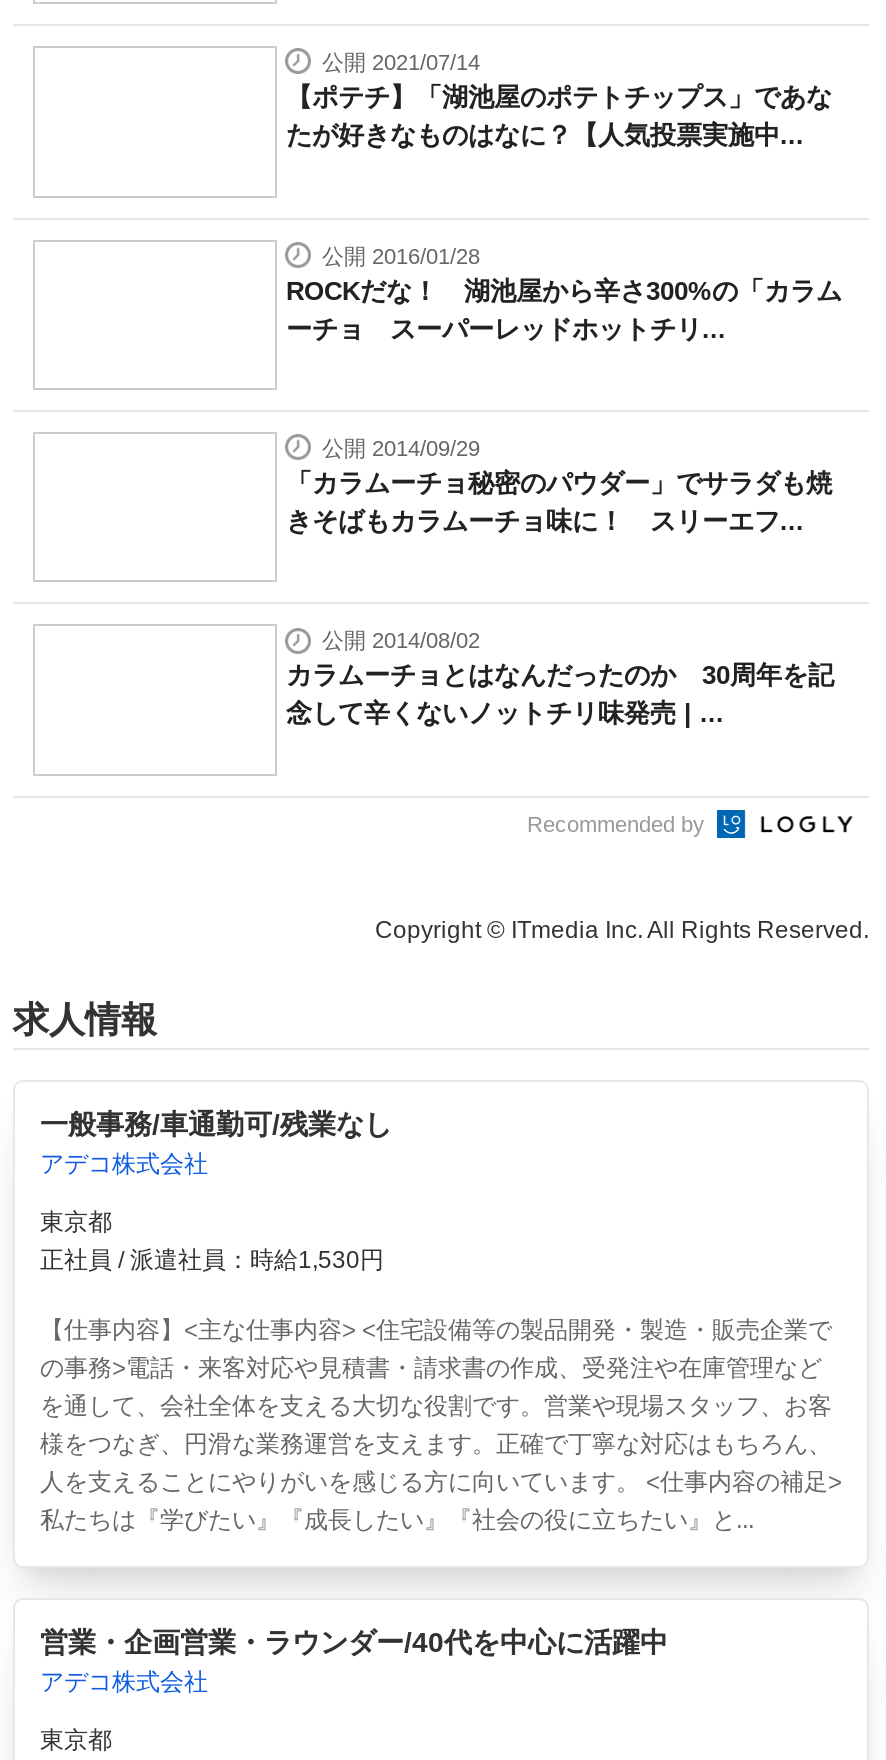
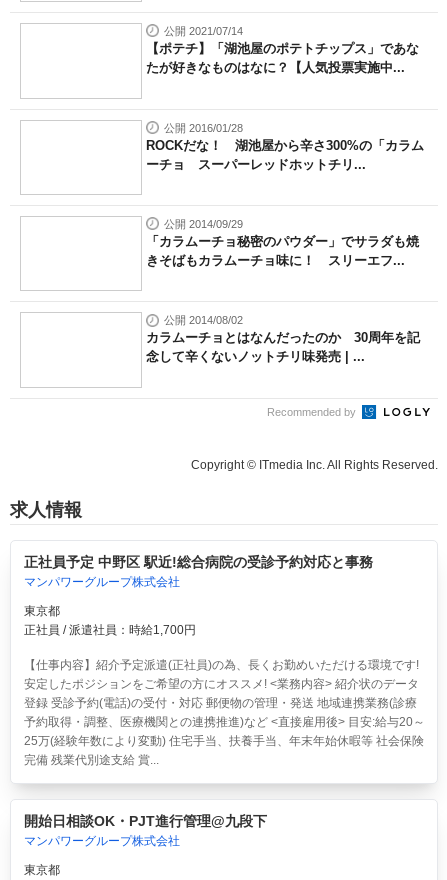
- 一般事務/車通勤可/残業なし
- アデコ株式会社
+ 正社員予定 中野区 駅近!総合病院の受診予約対応と事務
+ マンパワーグループ株式会社

- 正社員 / 派遣社員：時給1,530円
+ 正社員 / 派遣社員：時給1,700円

- 【仕事内容】<主な仕事内容> <住宅設備等の製品開発・製造・販売企業で
- の事務>電話・来客対応や見積書・請求書の作成、受発注や在庫管理など
- を通して、会社全体を支える大切な役割です。営業や現場スタッフ、お客
- 様をつなぎ、円滑な業務運営を支えます。正確で丁寧な対応はもちろん、
- 人を支えることにやりがいを感じる方に向いています。 <仕事内容の補足>
- 私たちは『学びたい』『成長したい』『社会の役に立ちたい』と...
+ 【仕事内容】紹介予定派遣(正社員)の為、長くお勤めいただける環境です!
+ 安定したポジションをご希望の方にオススメ! <業務内容> 紹介状のデータ
+ 登録 受診予約(電話)の受付・対応 郵便物の管理・発送 地域連携業務(診療
+ 予約取得・調整、医療機関との連携推進)など <直接雇用後> 目安:給与20～
+ 25万(経験年数により変動) 住宅手当、扶養手当、年末年始休暇等 社会保険
+ 完備 残業代別途支給 賞...

- 営業・企画営業・ラウンダー/40代を中心に活躍中
- アデコ株式会社
+ 開始日相談OK・PJT進行管理@九段下
+ マンパワーグループ株式会社
